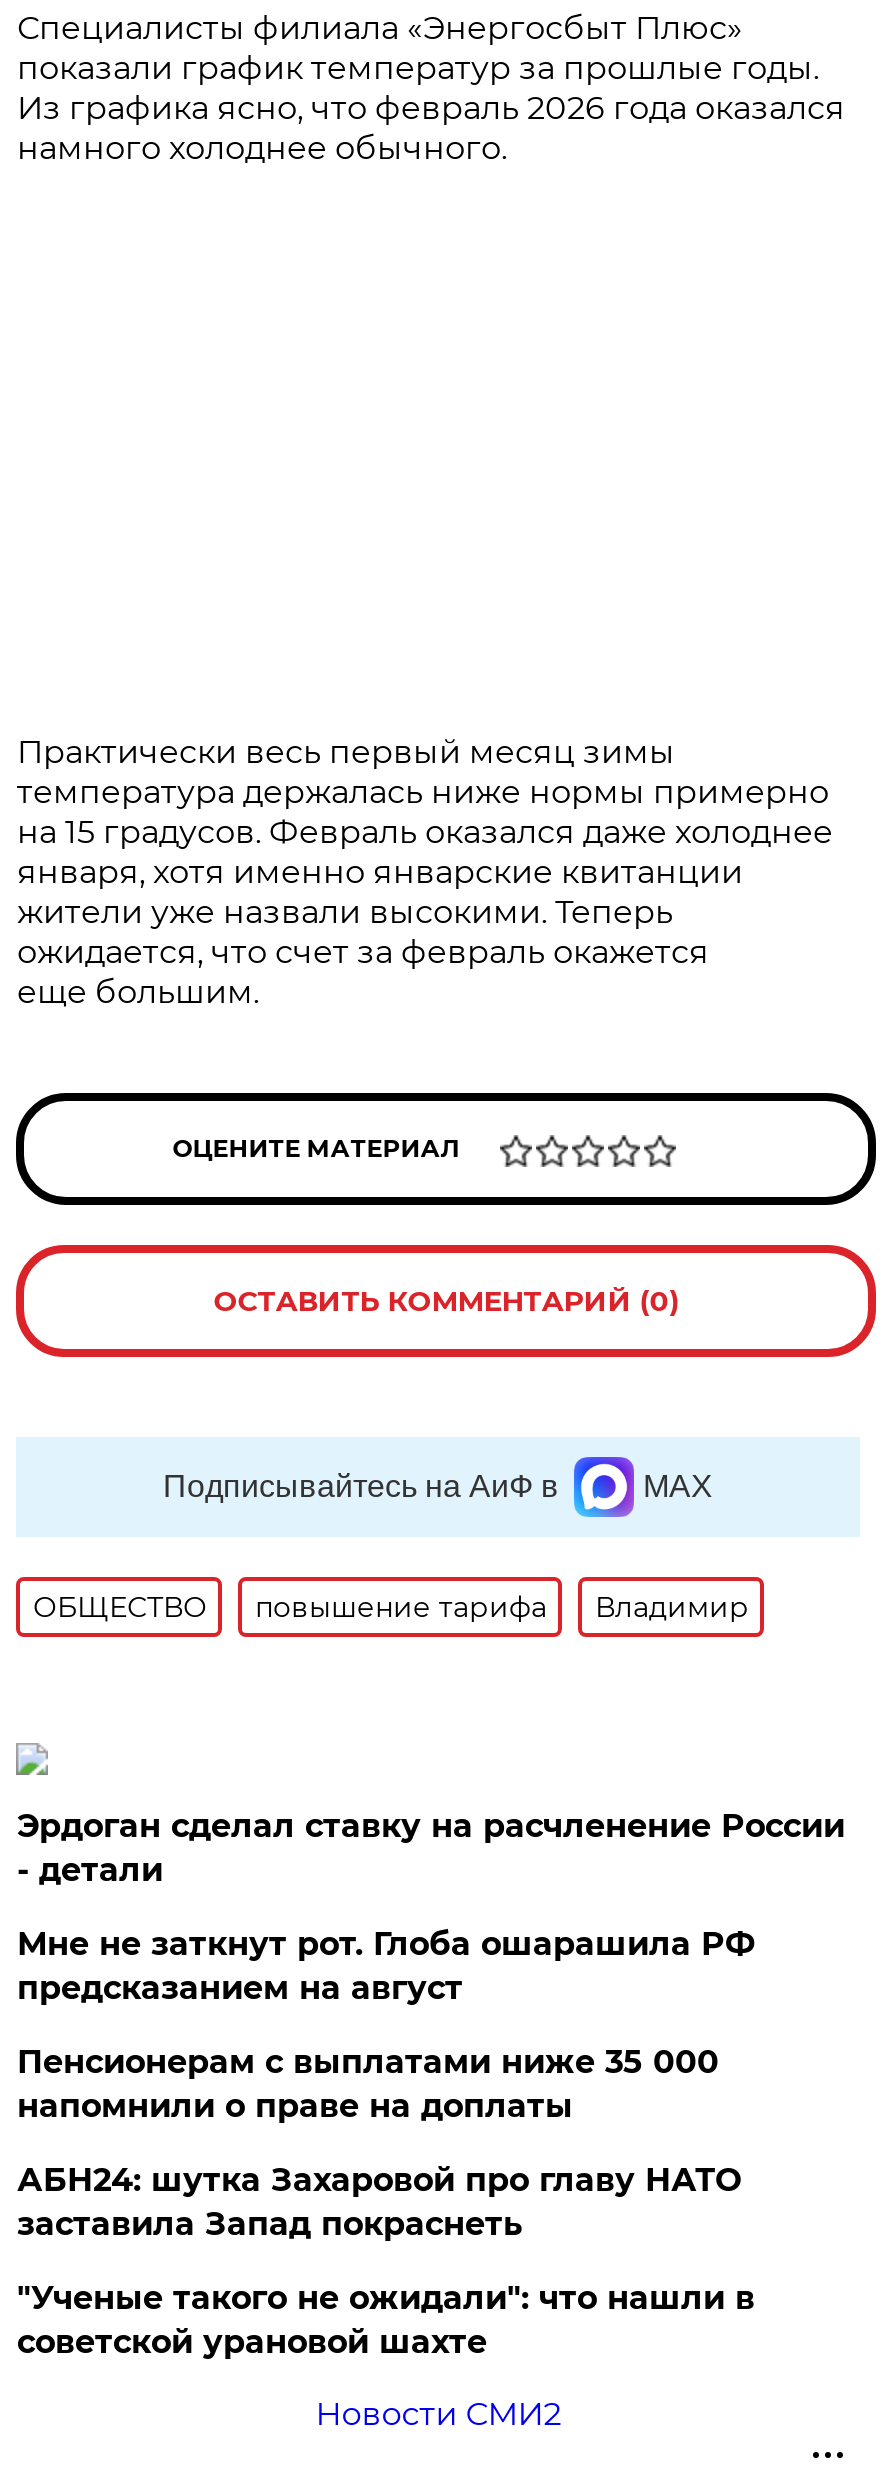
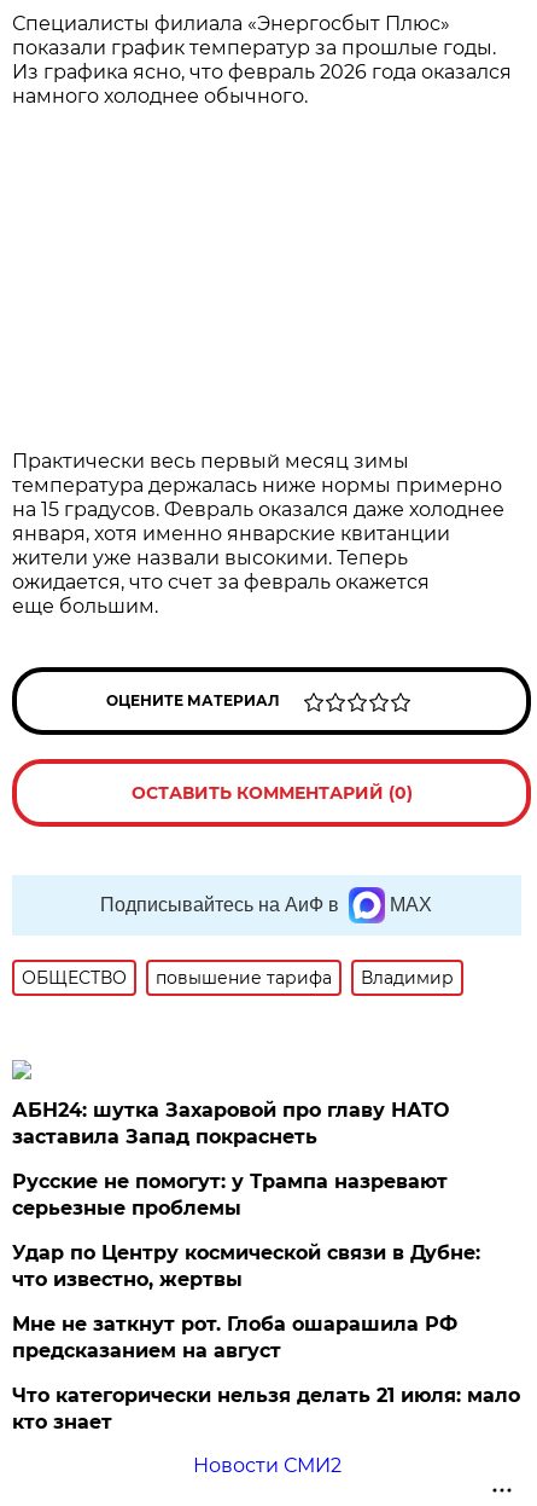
- Эрдоган сделал ставку на расчленение России
- - детали
- Пенсионерам с выплатами ниже 35 000
- напомнили о праве на доплаты

moved down: Мне не заткнут рот. Глоба ошарашила РФ | предсказанием на август

moved up: АБН24: шутка Захаровой про главу НАТО | заставила Запад покраснеть

- "Ученые такого не ожидали": что нашли в
- советской урановой шахте
+ Русские не помогут: у Трампа назревают
+ серьезные проблемы
+ Удар по Центру космической связи в Дубне:
+ что известно, жертвы
+ Что категорически нельзя делать 21 июля: мало
+ кто знает
